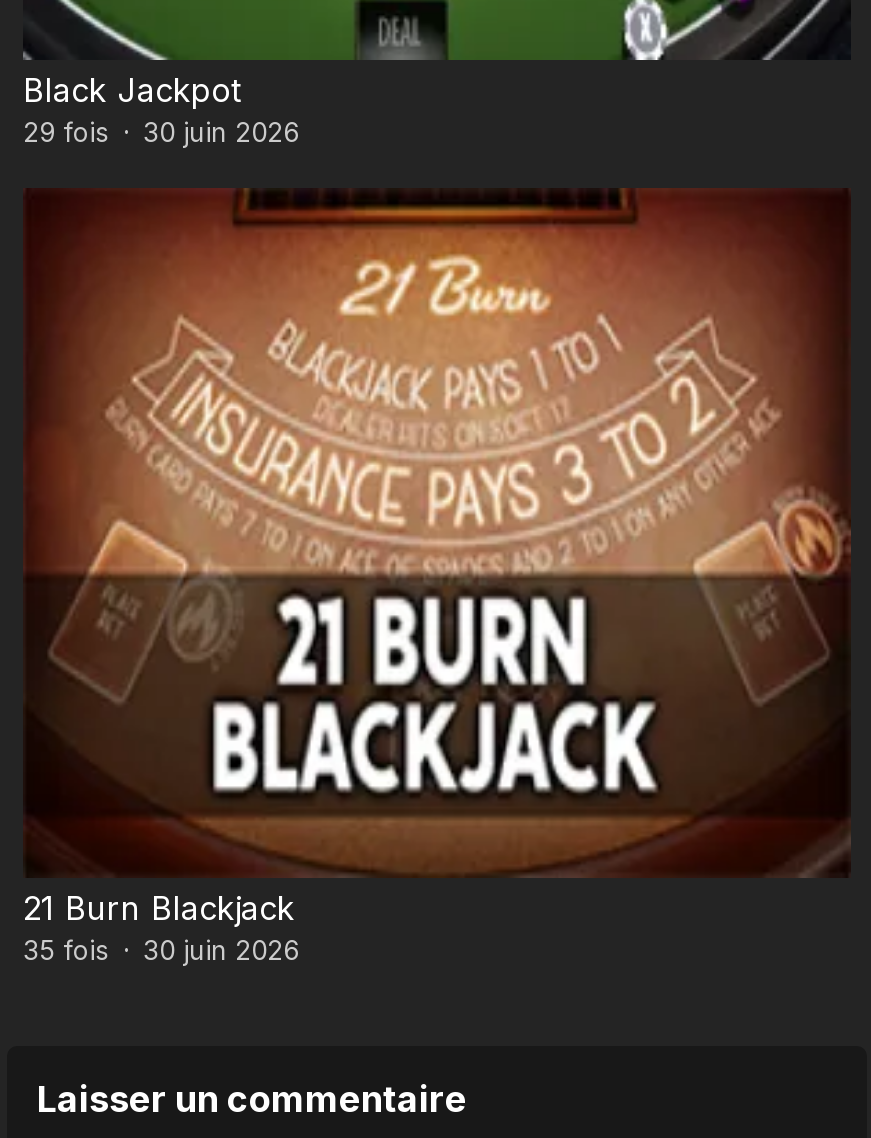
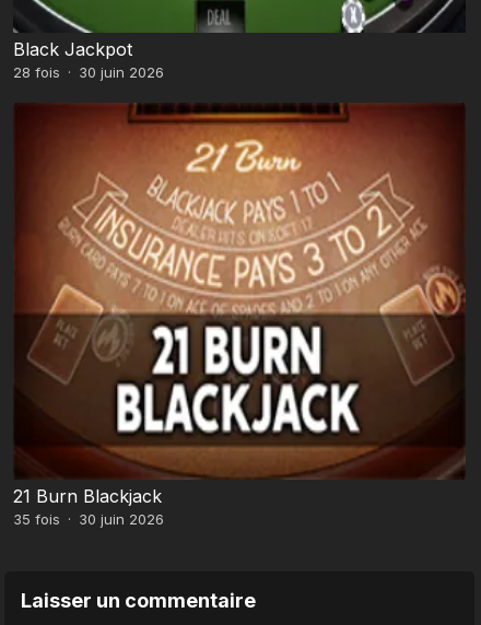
- 29 fois · 30 juin 2026
+ 28 fois · 30 juin 2026
